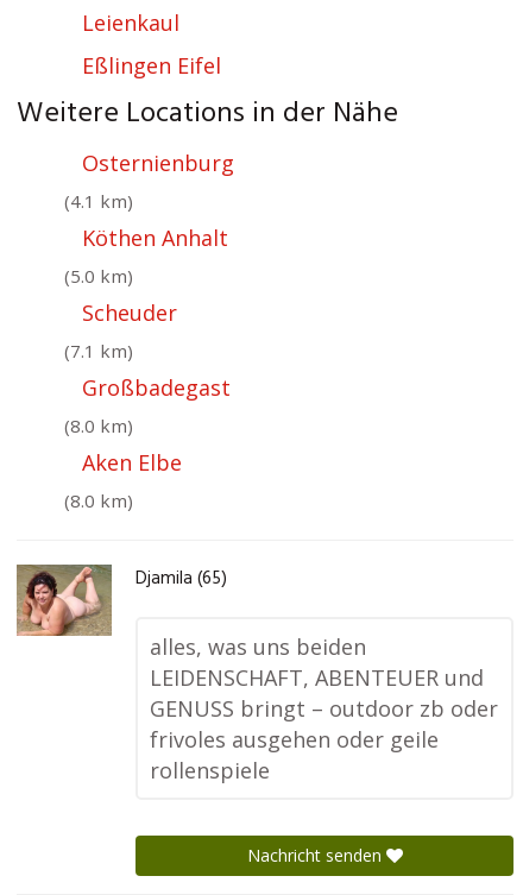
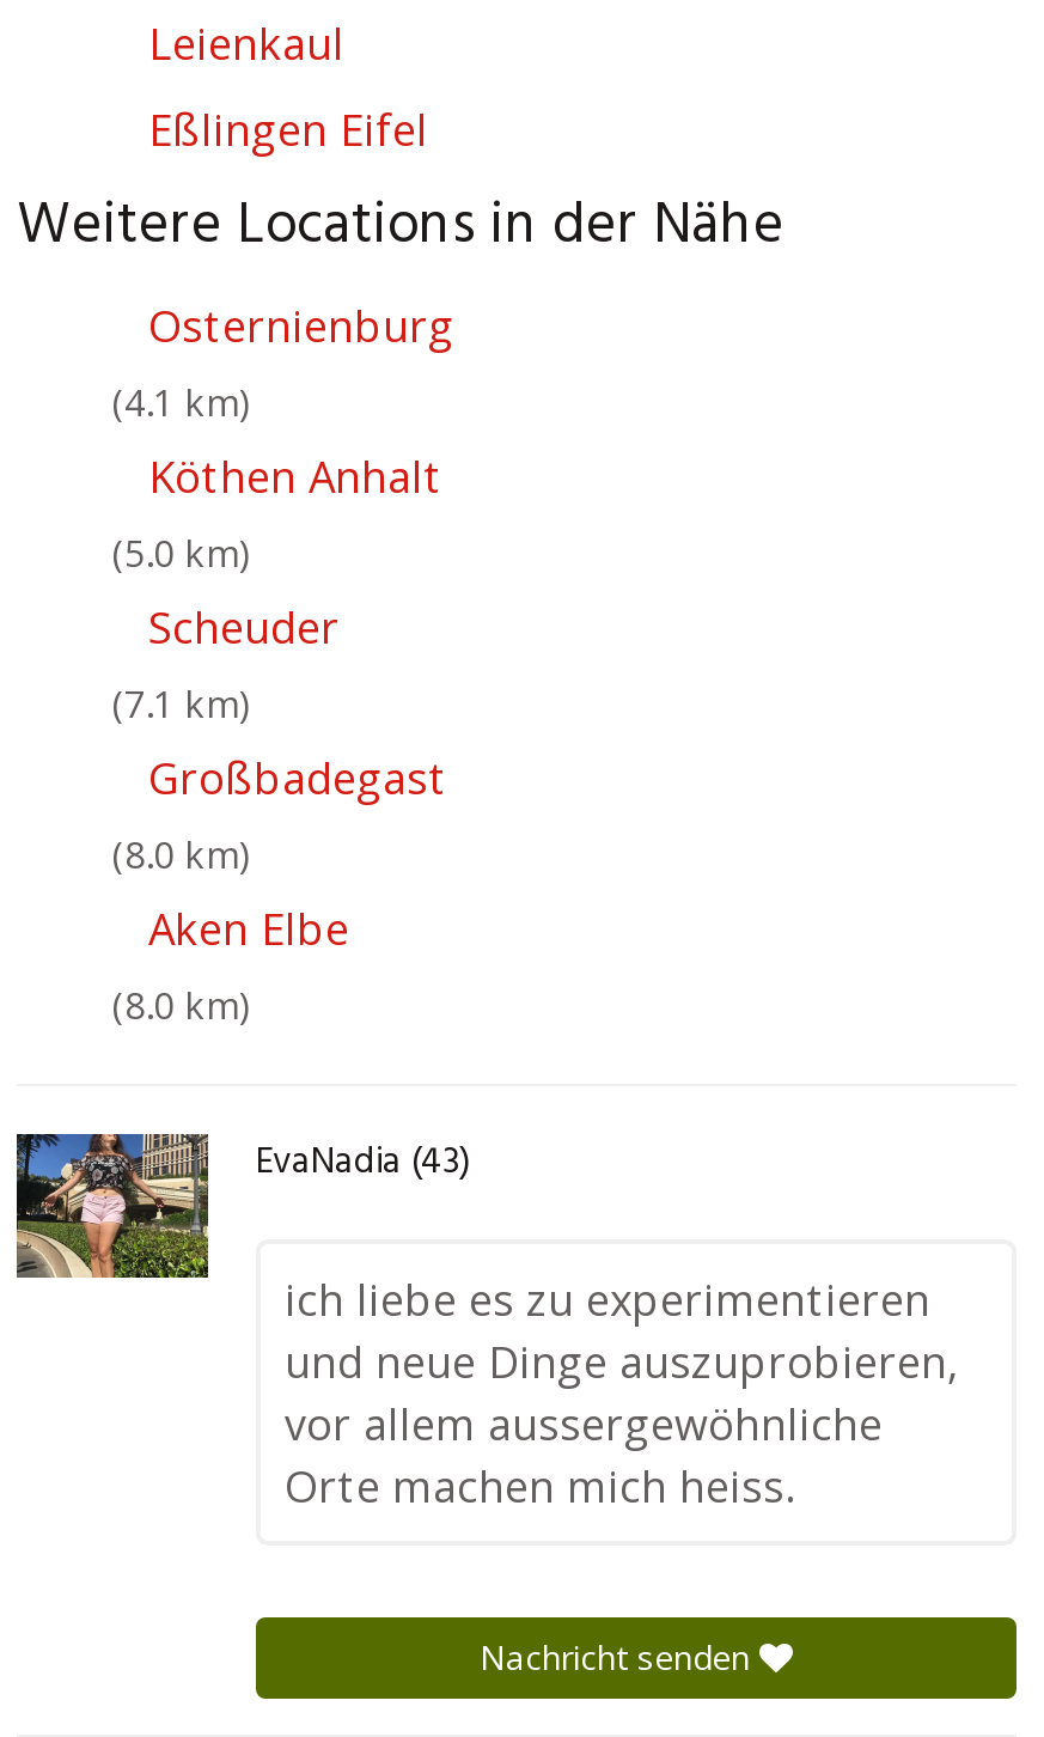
- [image]
- Djamila (65)
+ [image]
+ EvaNadia (43)

- alles, was uns beiden
- LEIDENSCHAFT, ABENTEUER und
- GENUSS bringt – outdoor zb oder
- frivoles ausgehen oder geile
- rollenspiele
+ ich liebe es zu experimentieren
+ und neue Dinge auszuprobieren,
+ vor allem aussergewöhnliche
+ Orte machen mich heiss.
